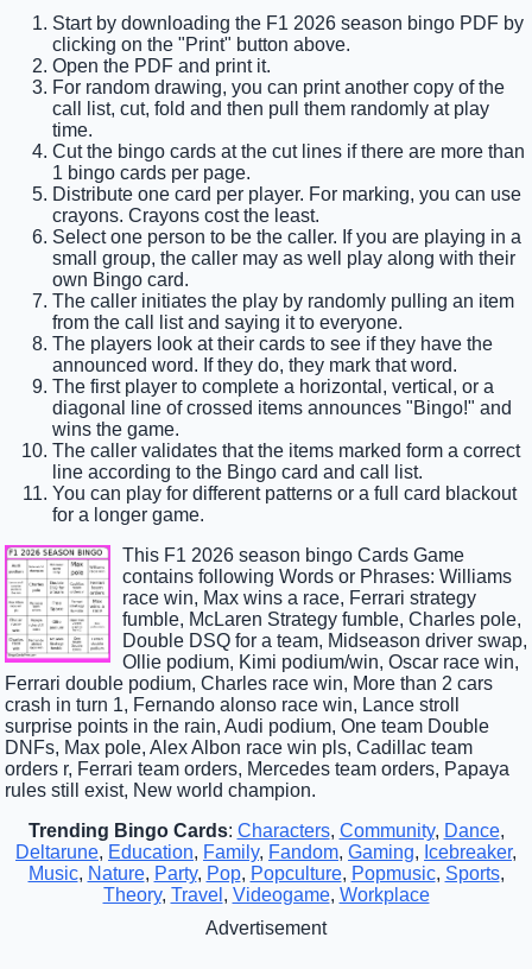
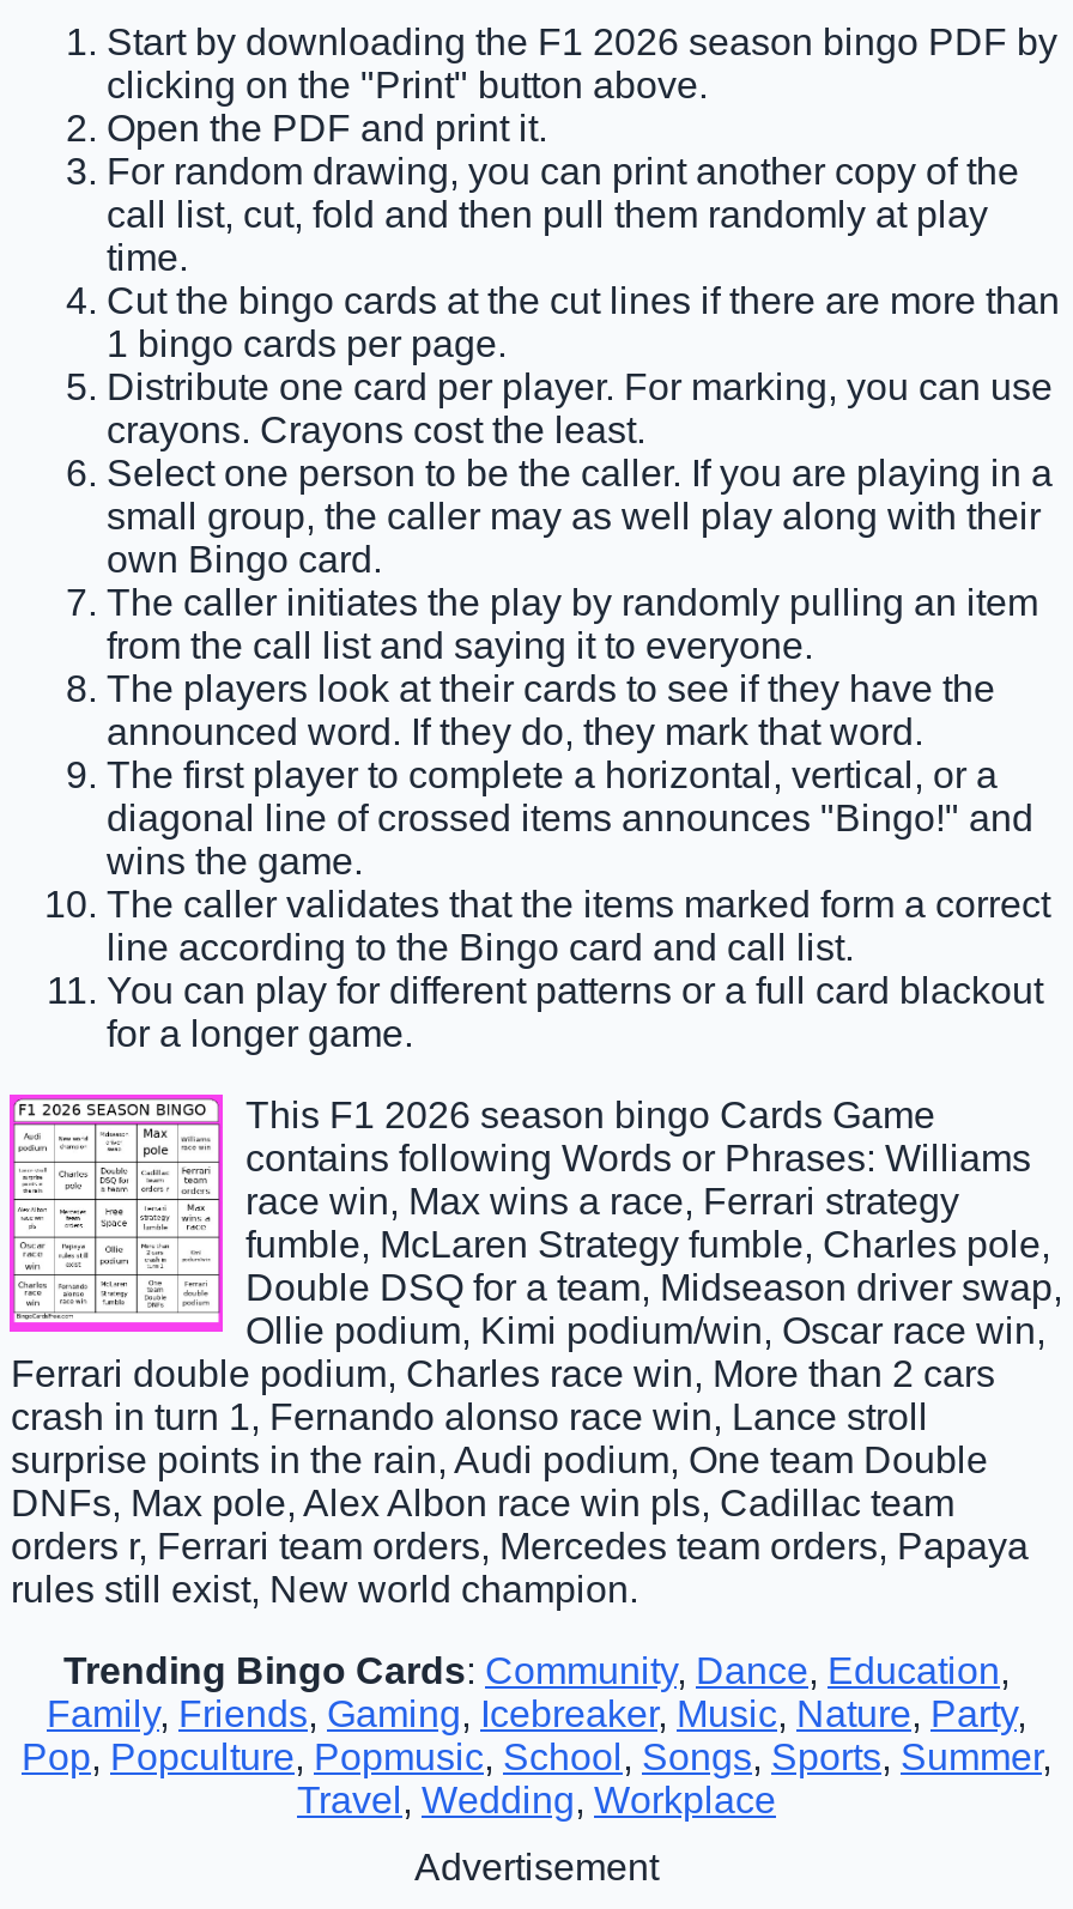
- Trending Bingo Cards: Characters, Community, Dance,
- Deltarune, Education, Family, Fandom, Gaming, Icebreaker,
- Music, Nature, Party, Pop, Popculture, Popmusic, Sports,
- Theory, Travel, Videogame, Workplace
+ Trending Bingo Cards: Community, Dance, Education,
+ Family, Friends, Gaming, Icebreaker, Music, Nature, Party,
+ Pop, Popculture, Popmusic, School, Songs, Sports, Summer,
+ Travel, Wedding, Workplace
